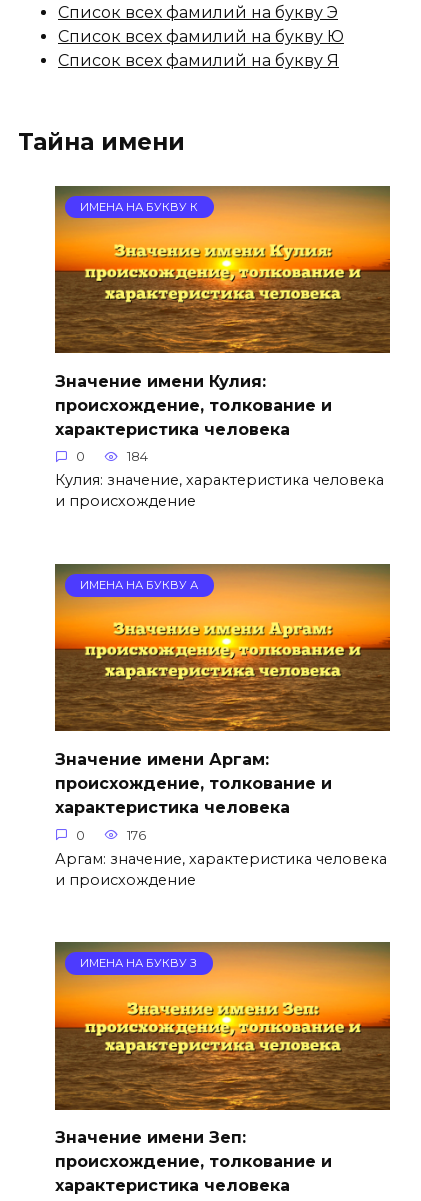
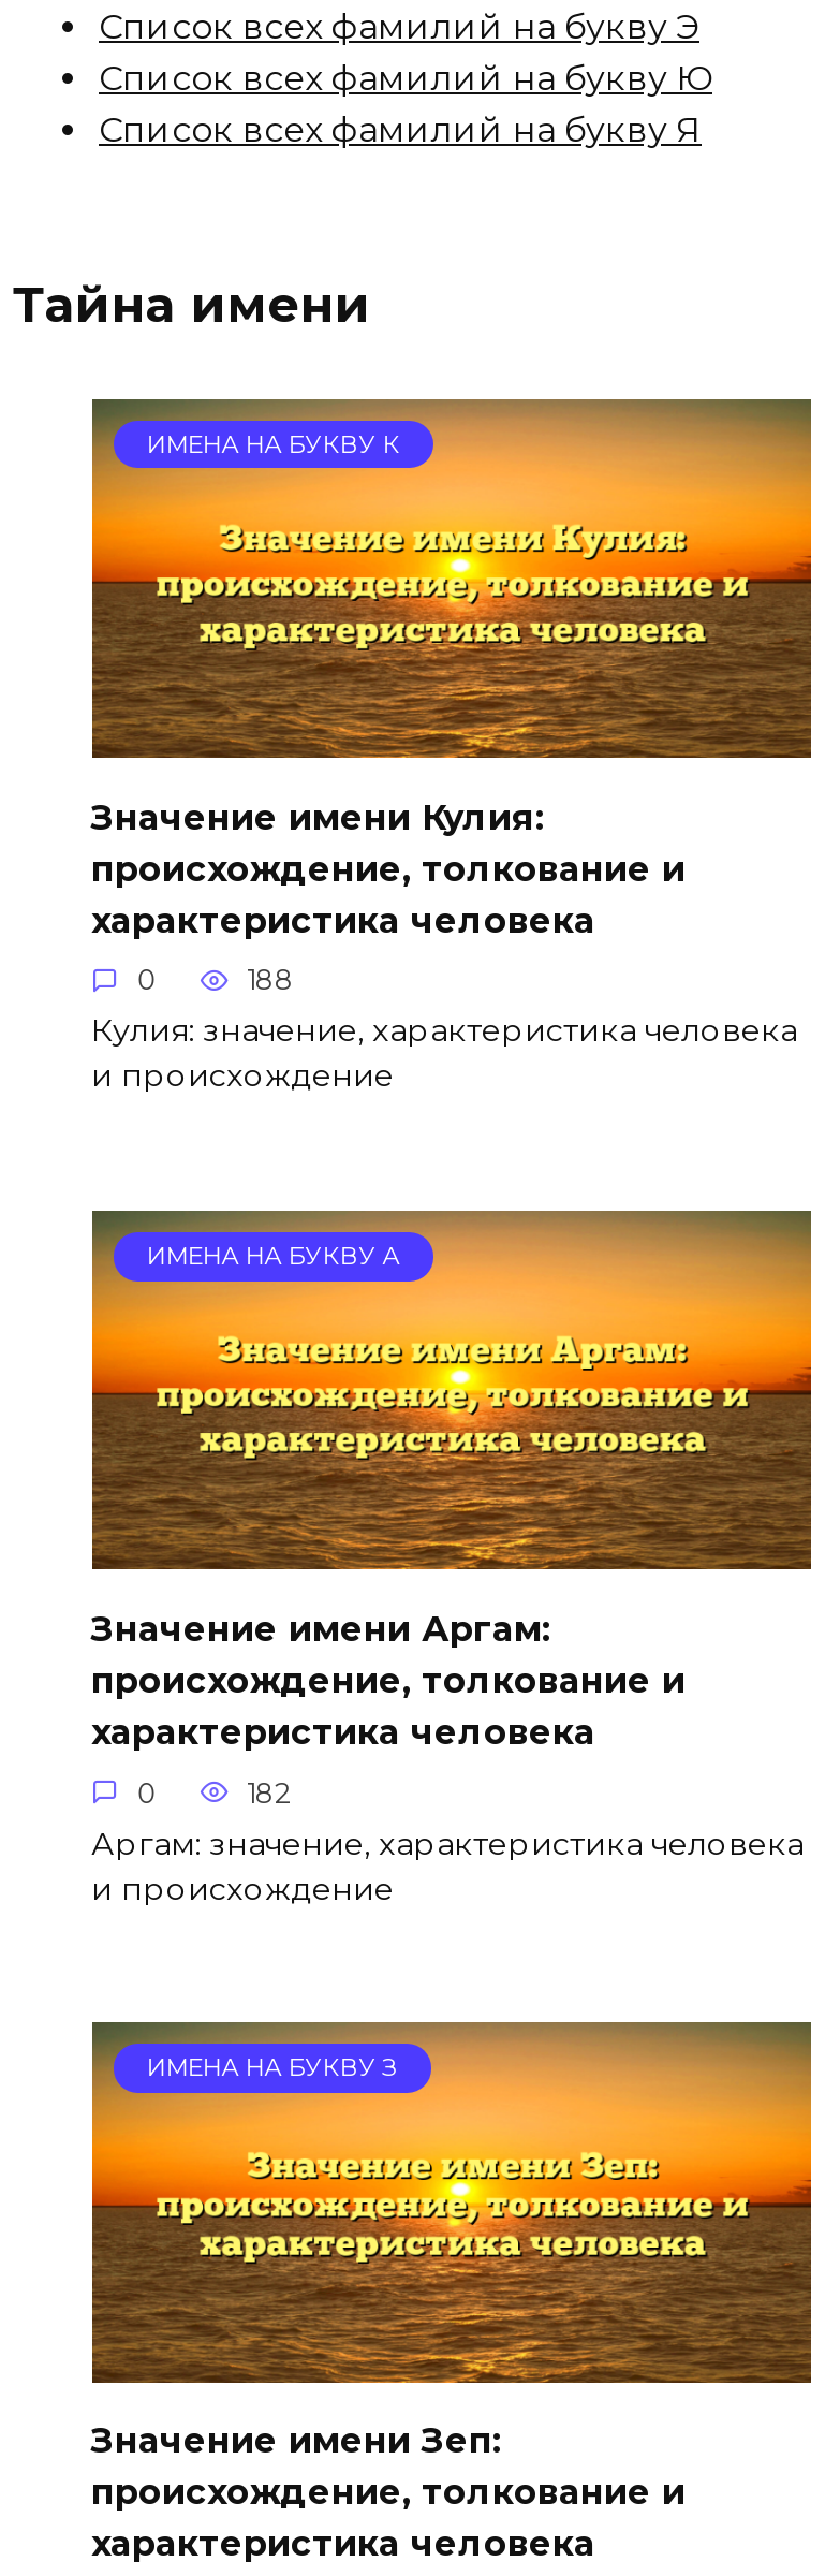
- 184
+ 188

- 176
+ 182
